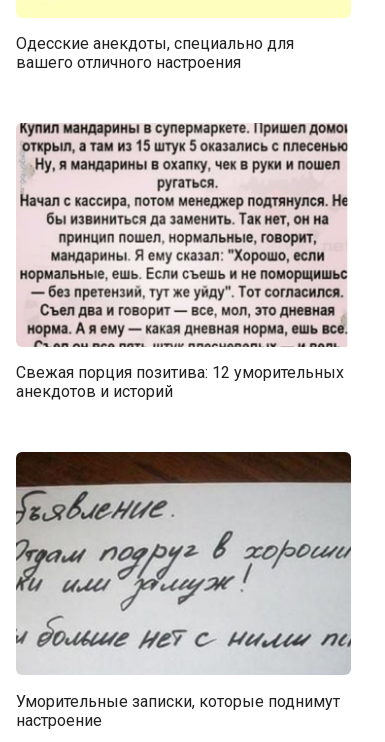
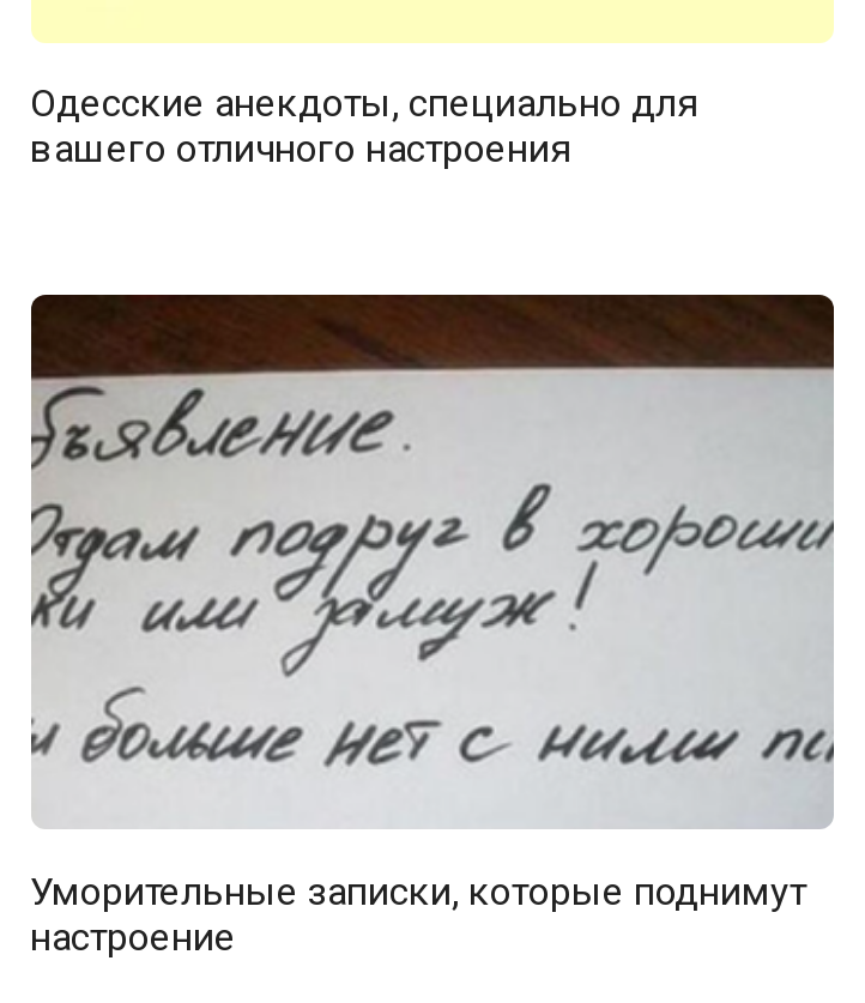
- [image]
- Свежая порция позитива: 12 уморительных
- анекдотов и историй
